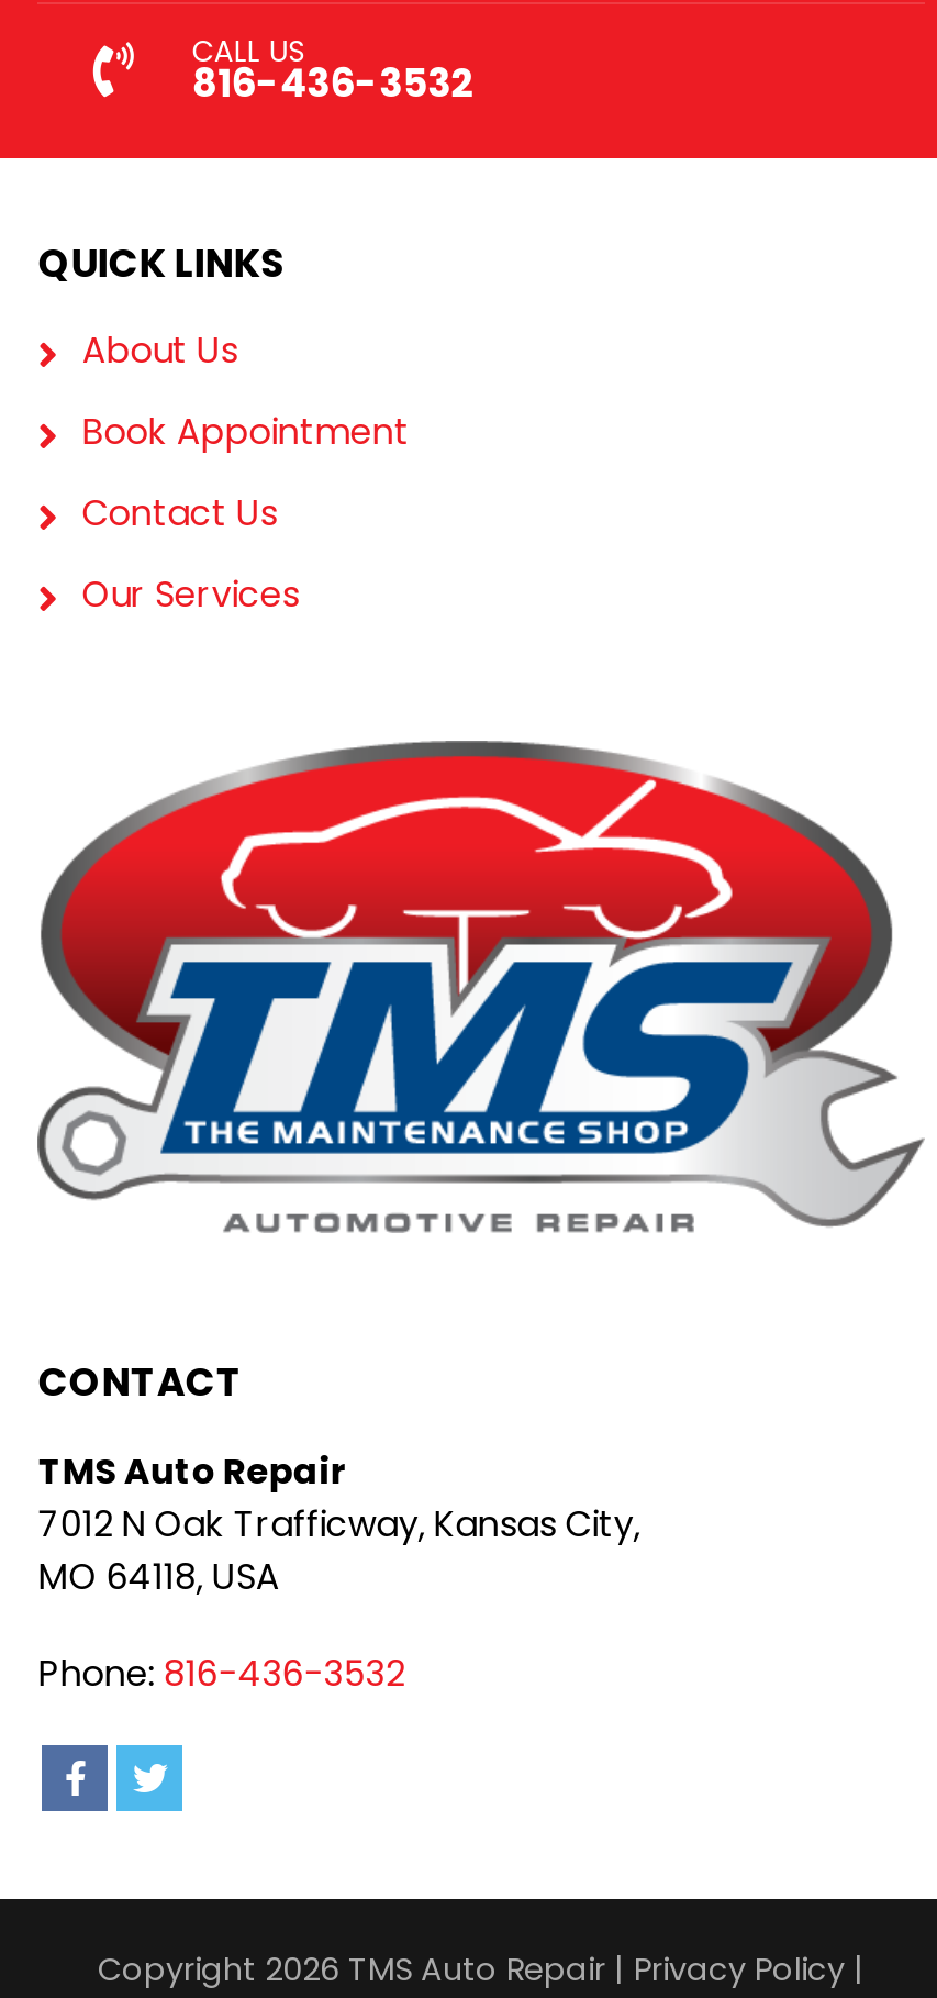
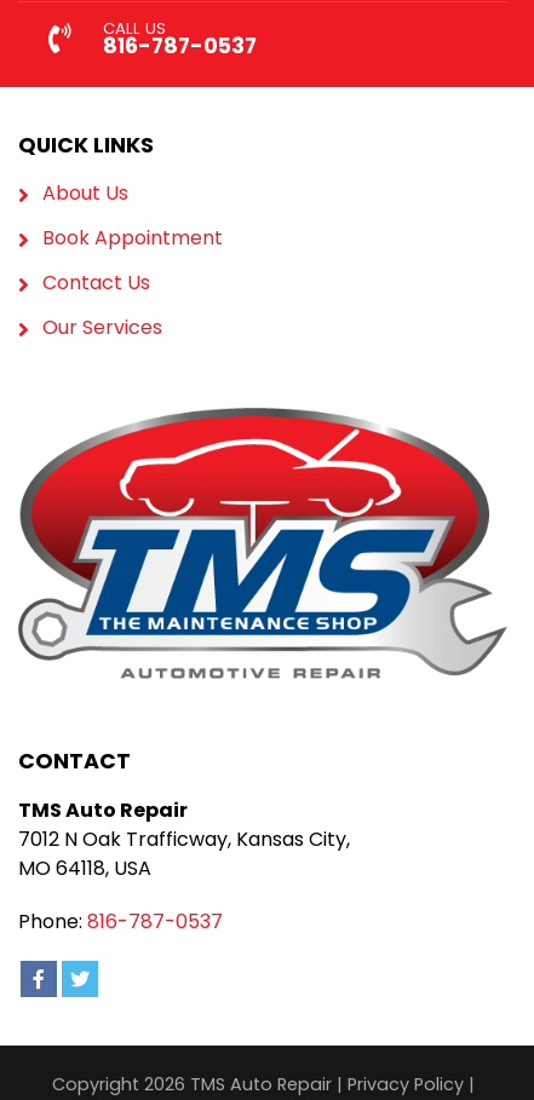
- 816-436-3532
+ 816-787-0537

- Phone: 816-436-3532
+ Phone: 816-787-0537
